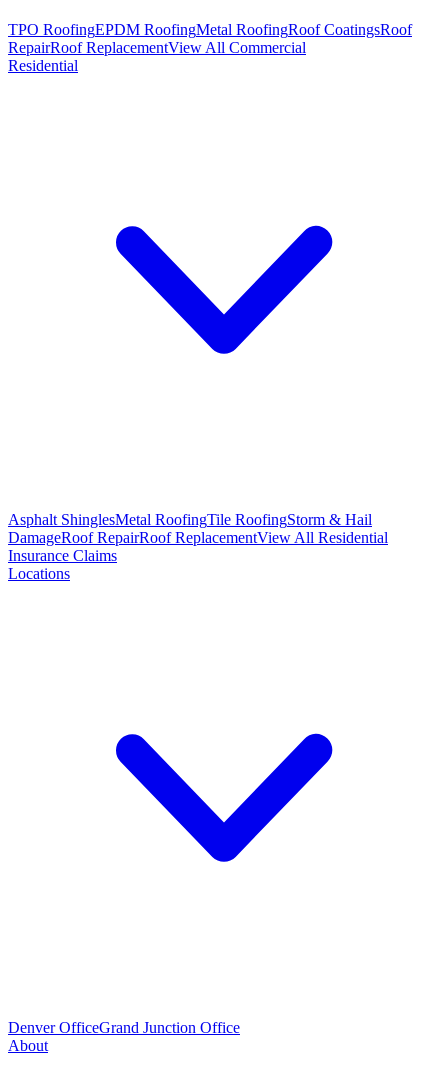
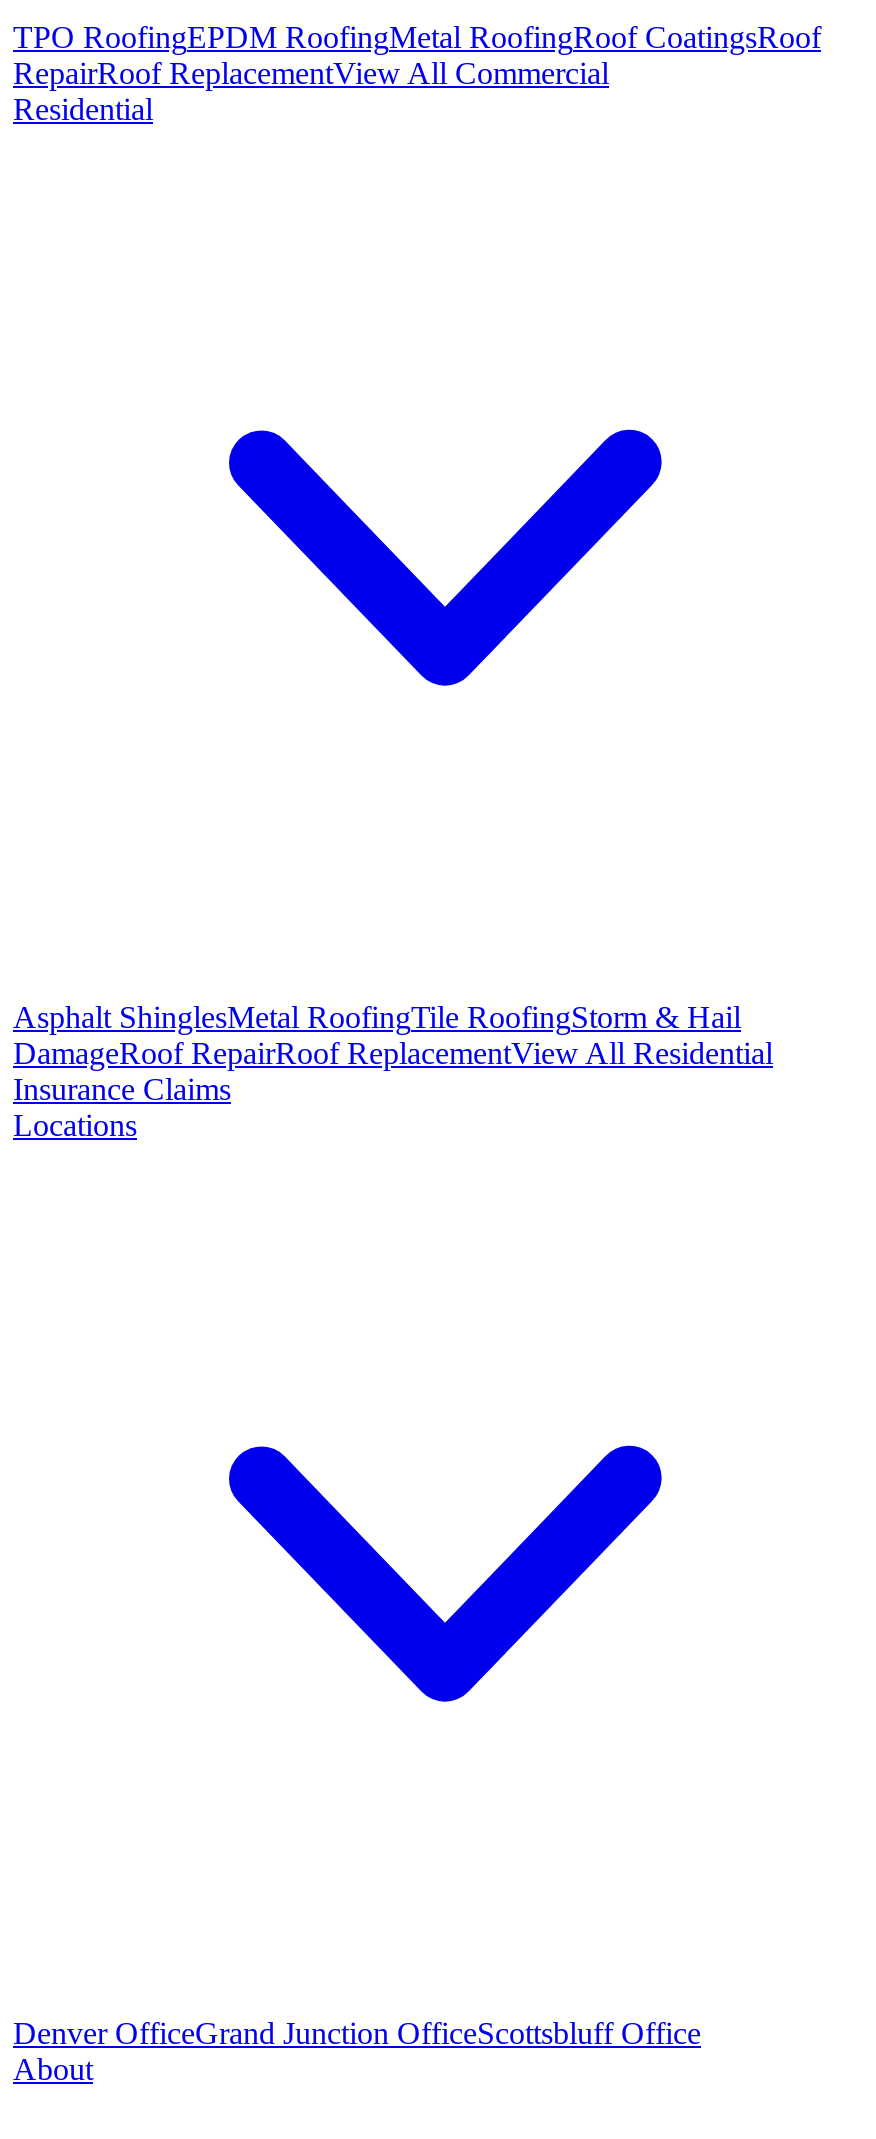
- Denver OfficeGrand Junction Office
+ Denver OfficeGrand Junction OfficeScottsbluff Office
